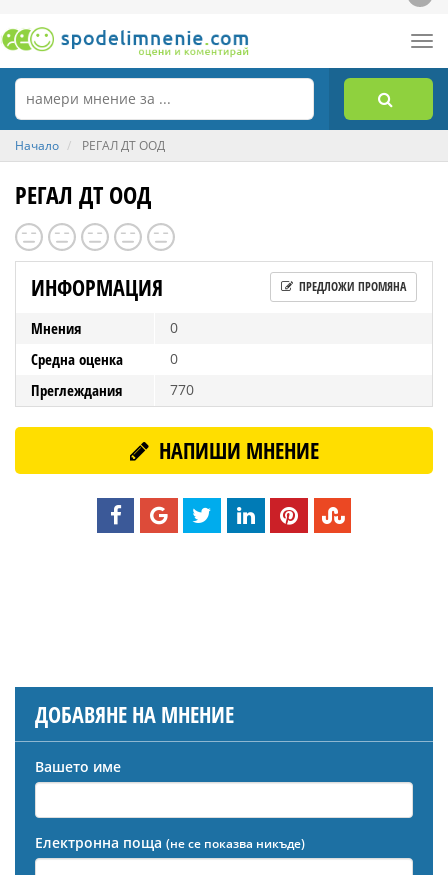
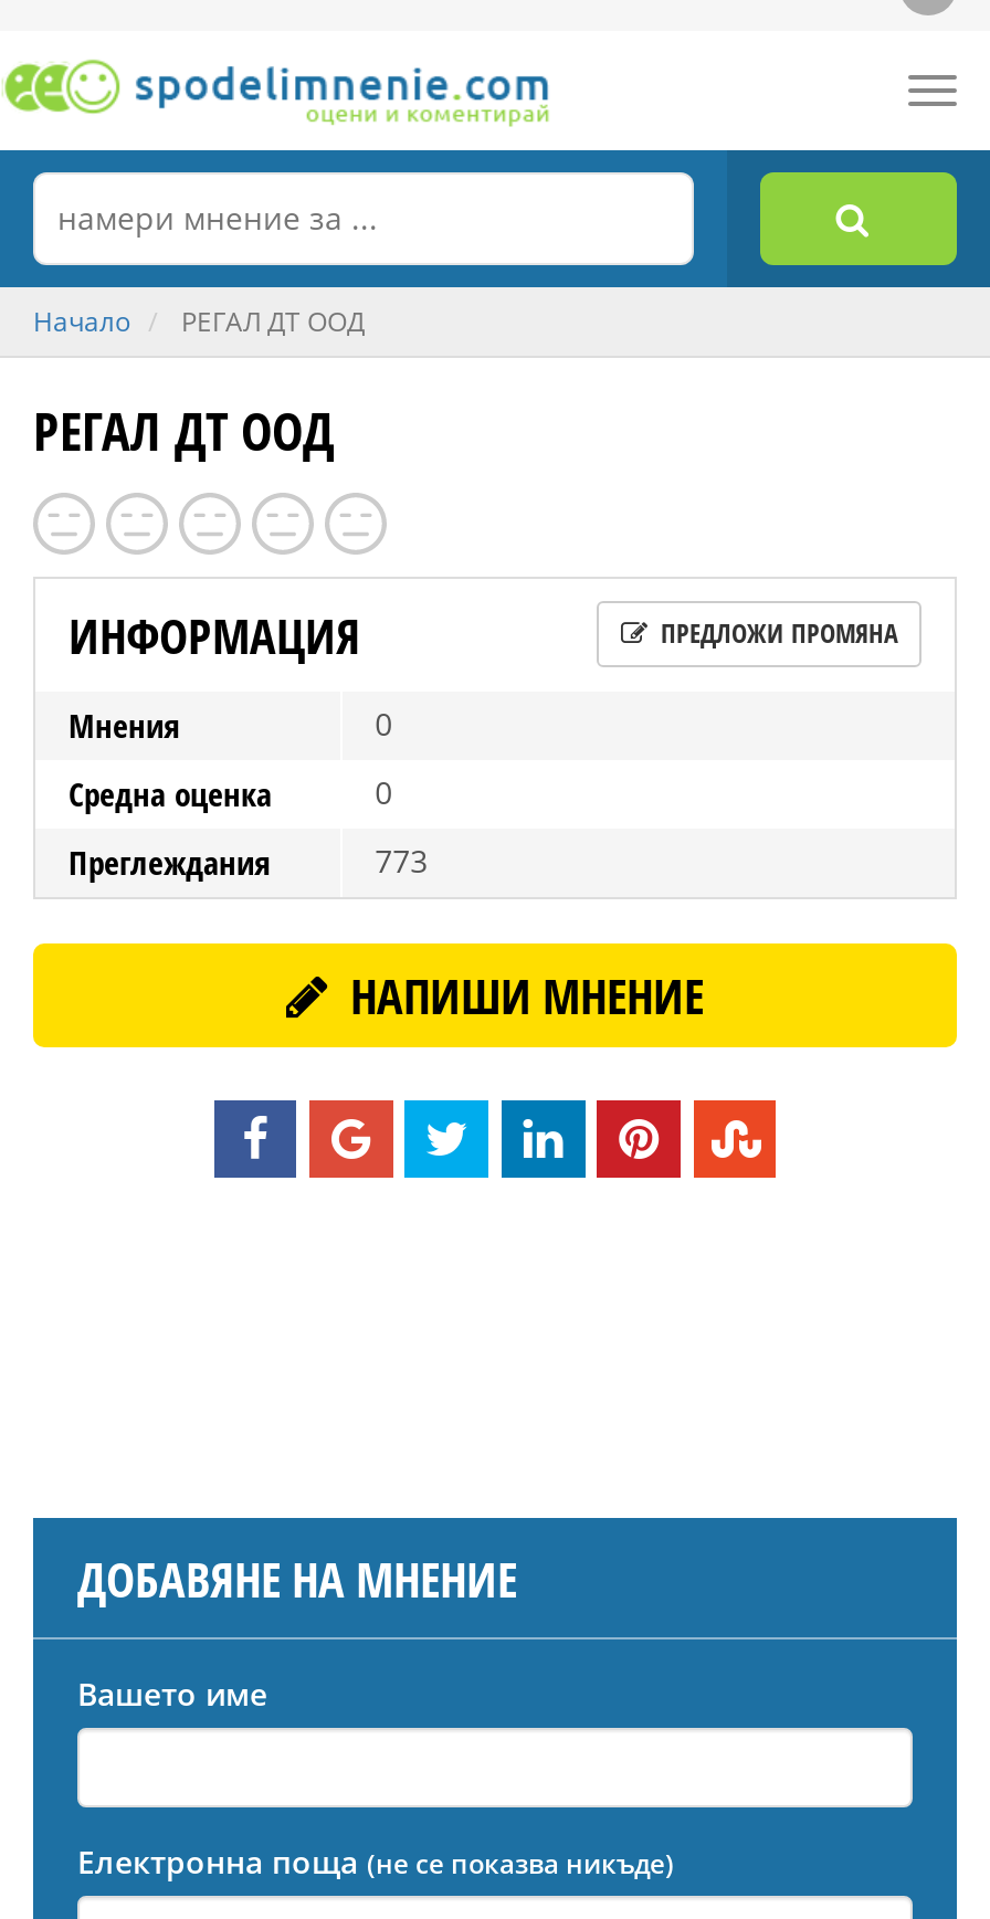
- 770
+ 773
